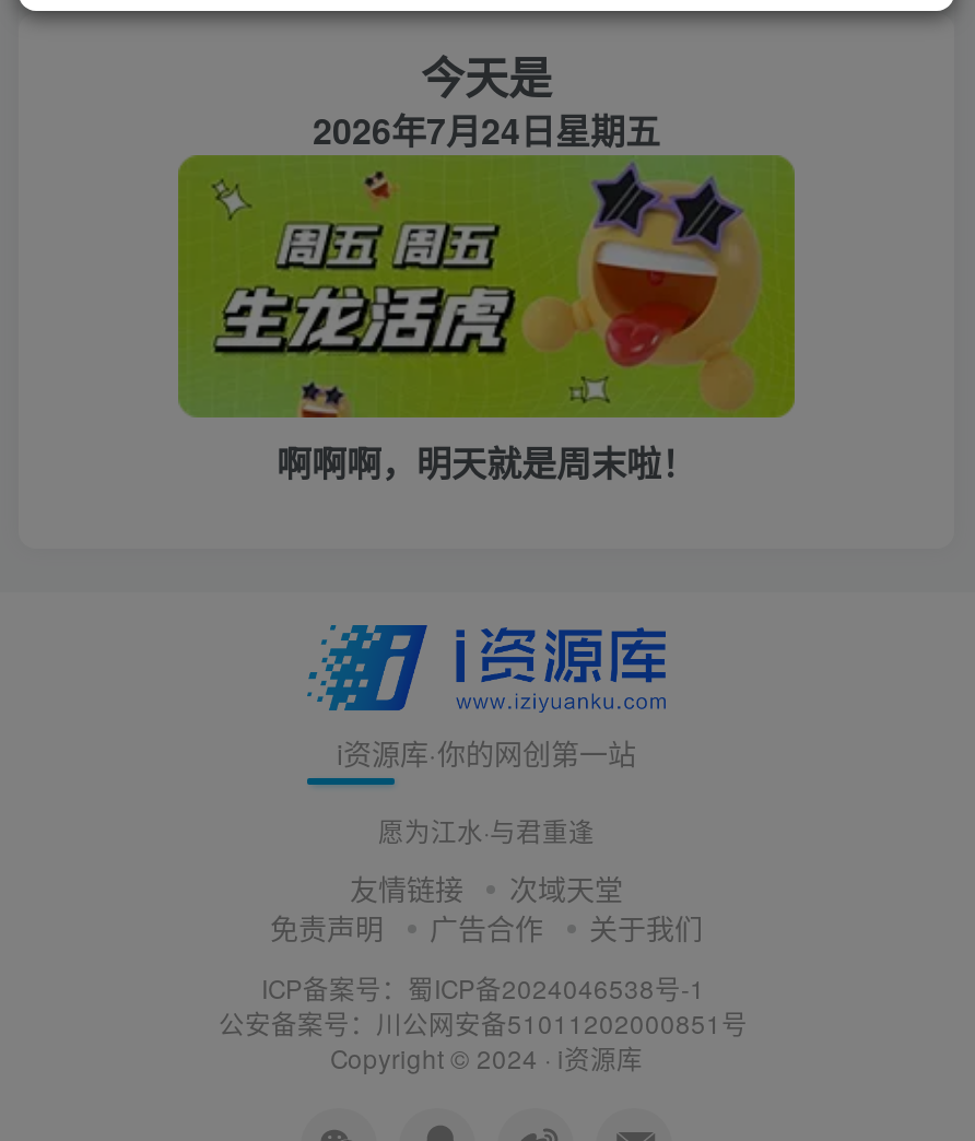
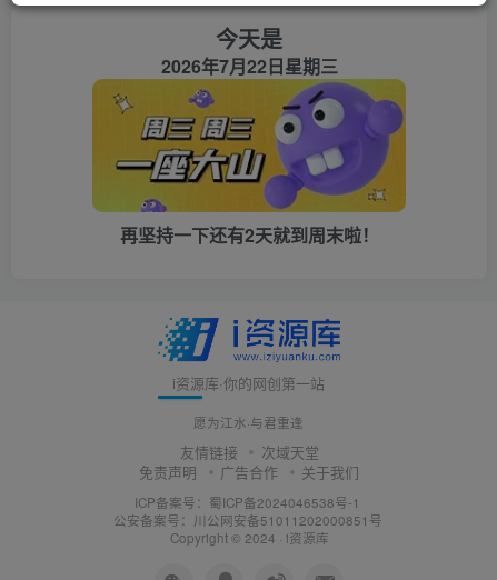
- 2026年7月24日星期五
+ 2026年7月22日星期三

- [image]
- 啊啊啊，明天就是周末啦！
+ [image]
+ 再坚持一下还有2天就到周末啦！
